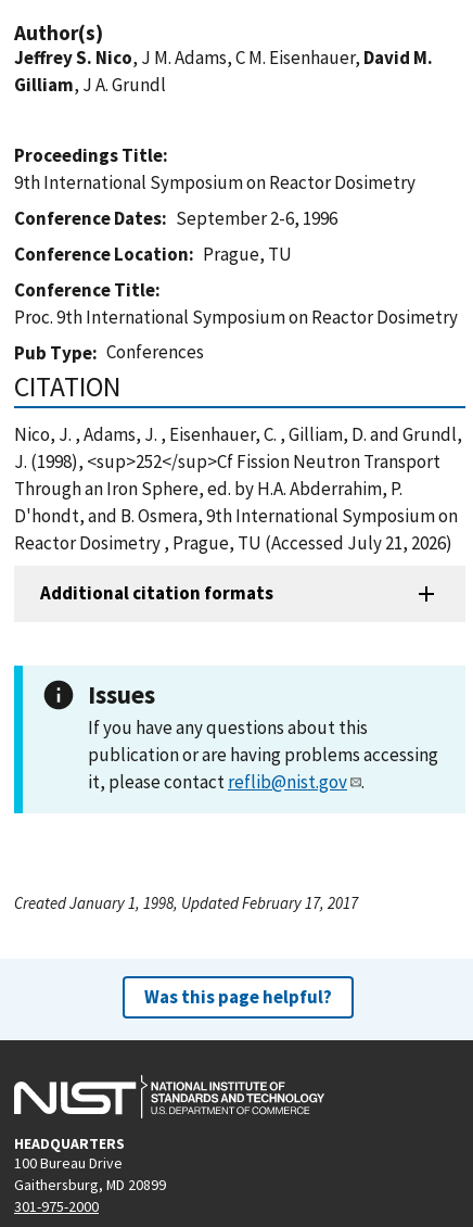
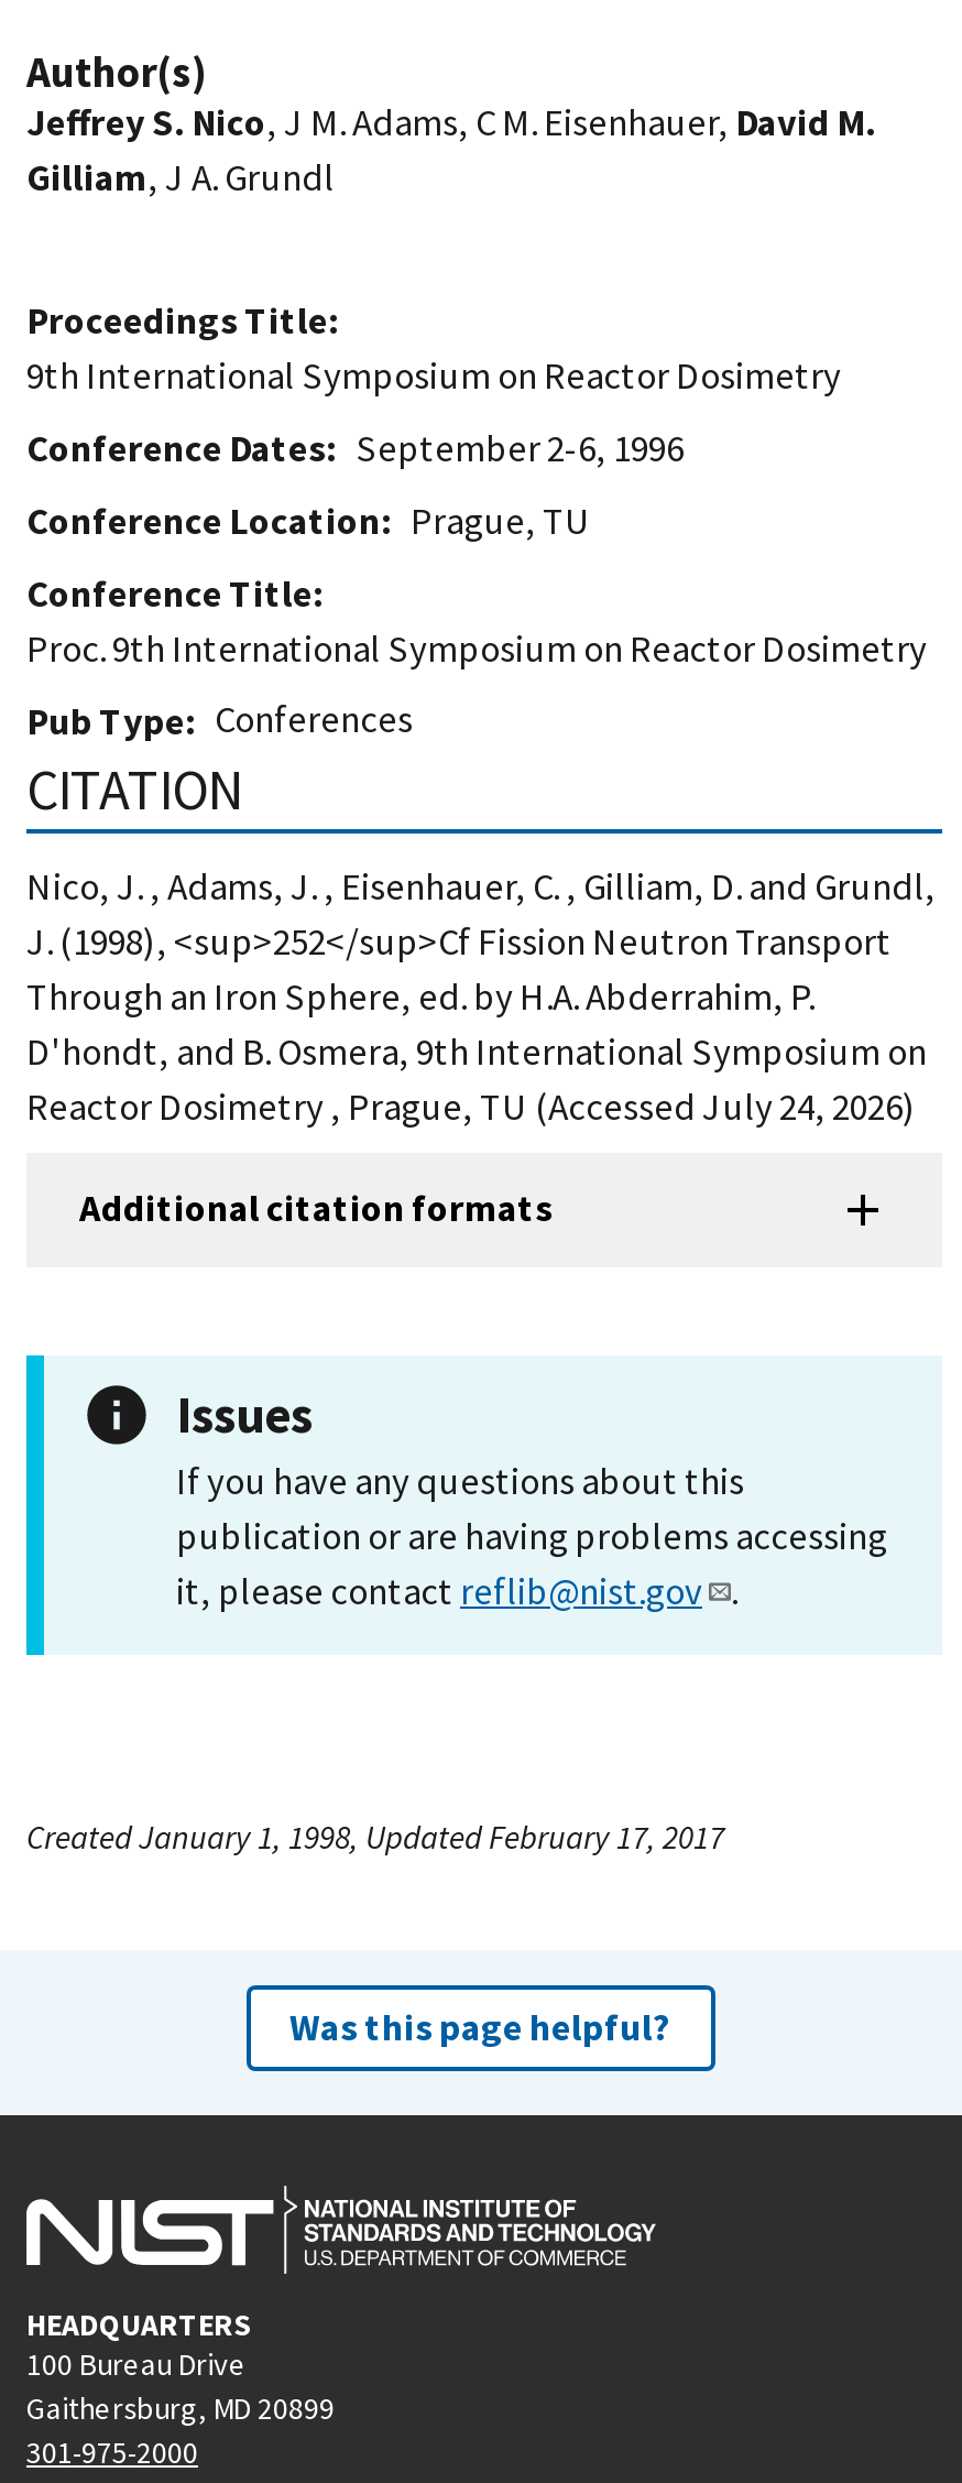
- Reactor Dosimetry , Prague, TU (Accessed July 21, 2026)
+ Reactor Dosimetry , Prague, TU (Accessed July 24, 2026)
